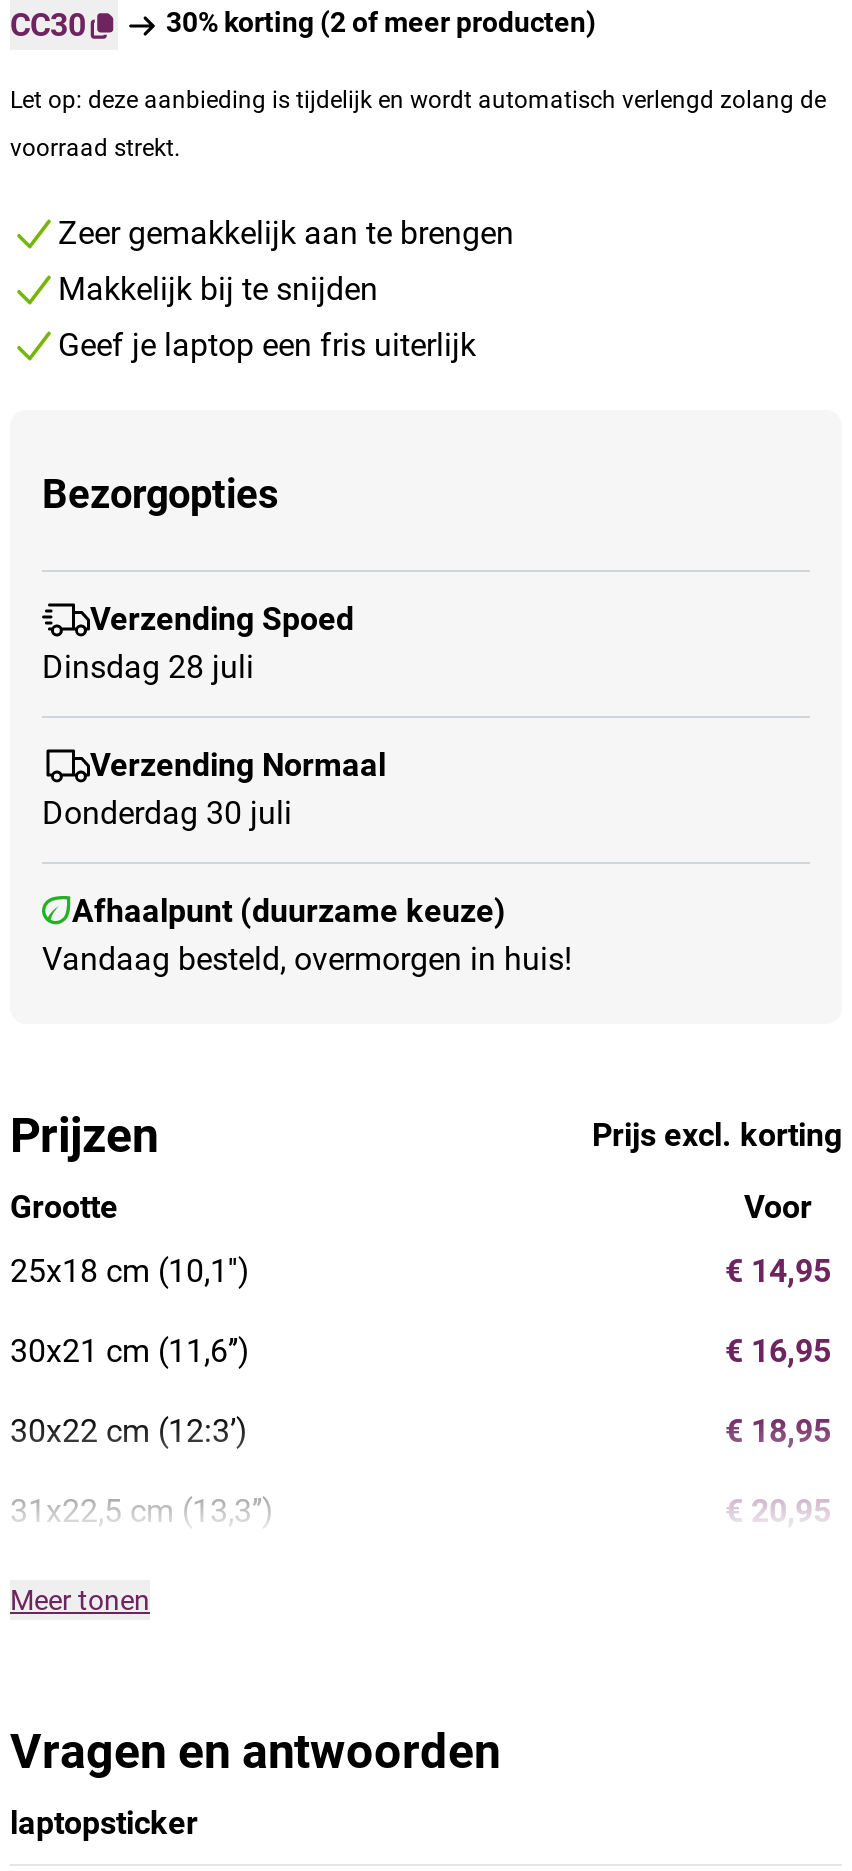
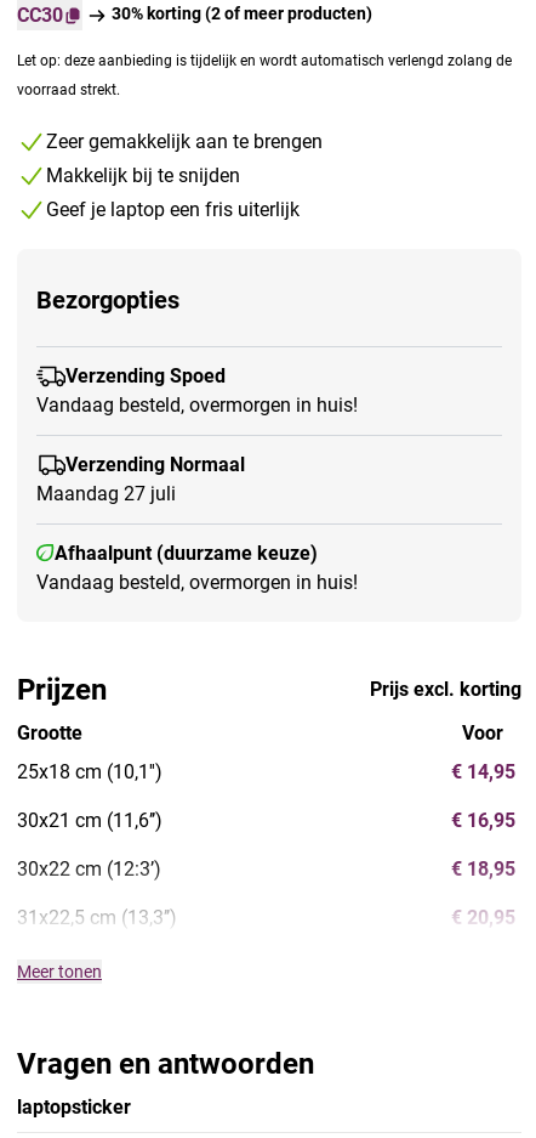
- Dinsdag 28 juli
+ Vandaag besteld, overmorgen in huis!

- Donderdag 30 juli
+ Maandag 27 juli
